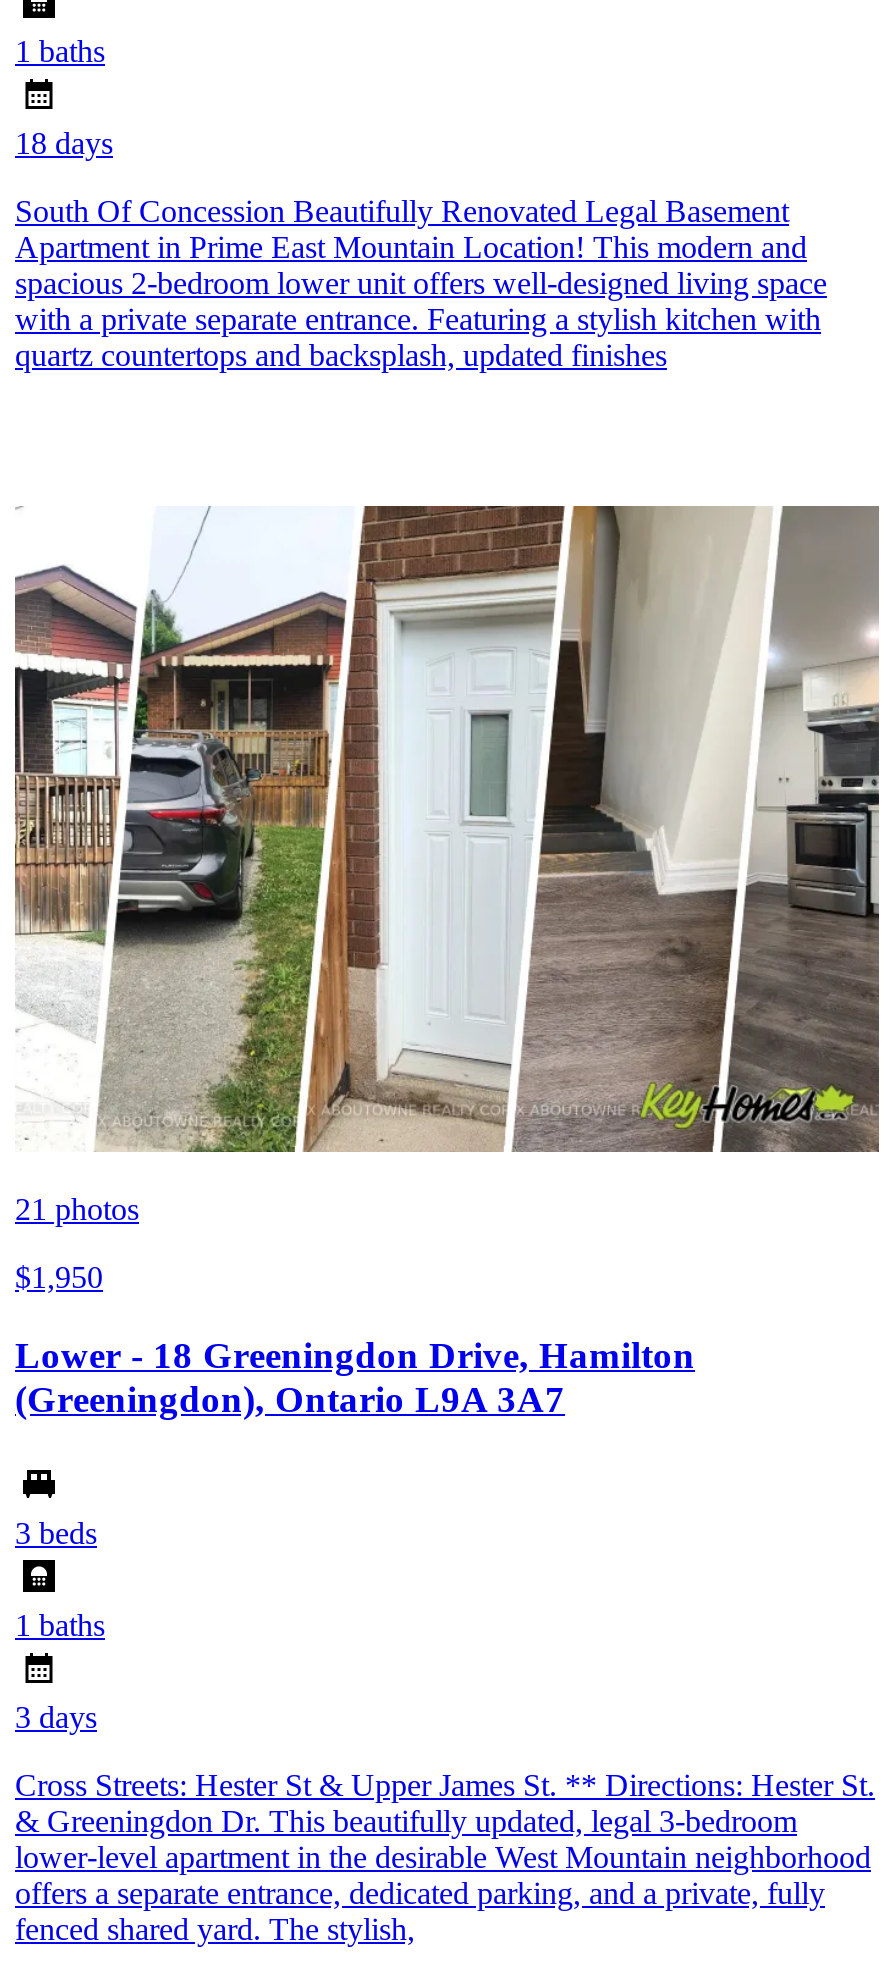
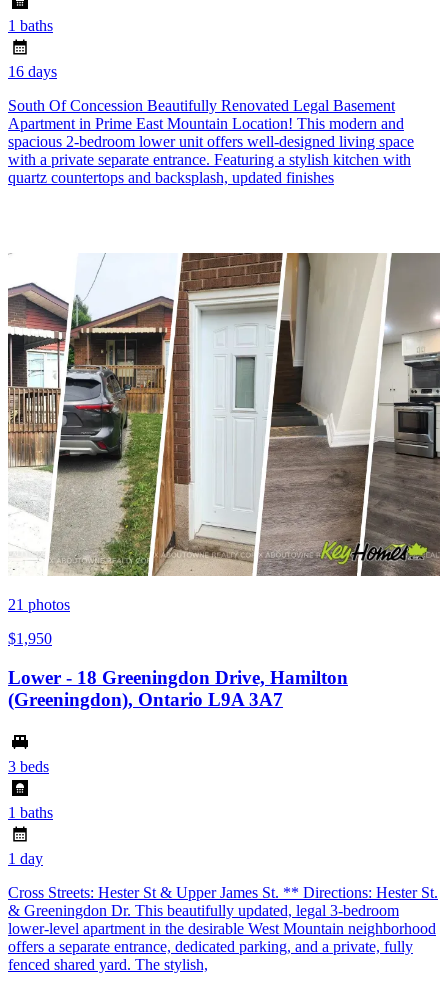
- 18 days
+ 16 days

- 3 days
+ 1 day
